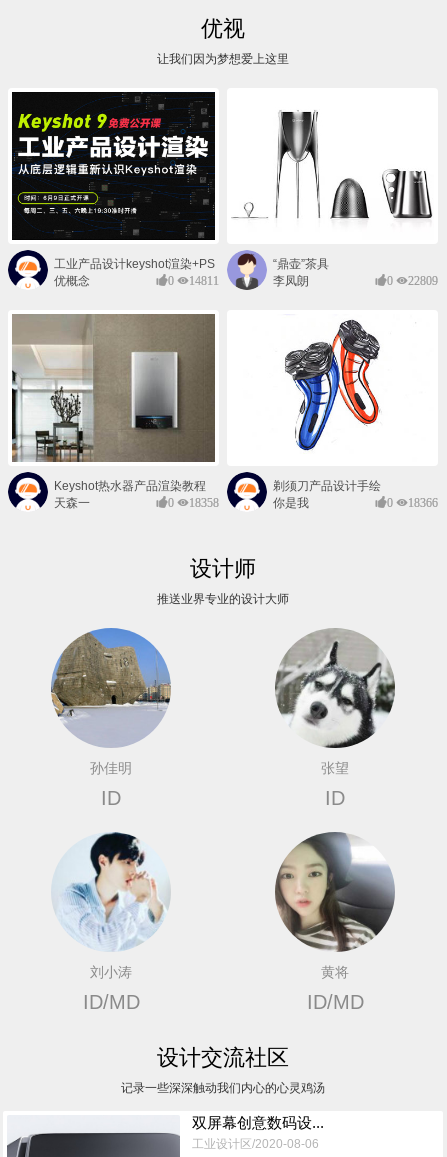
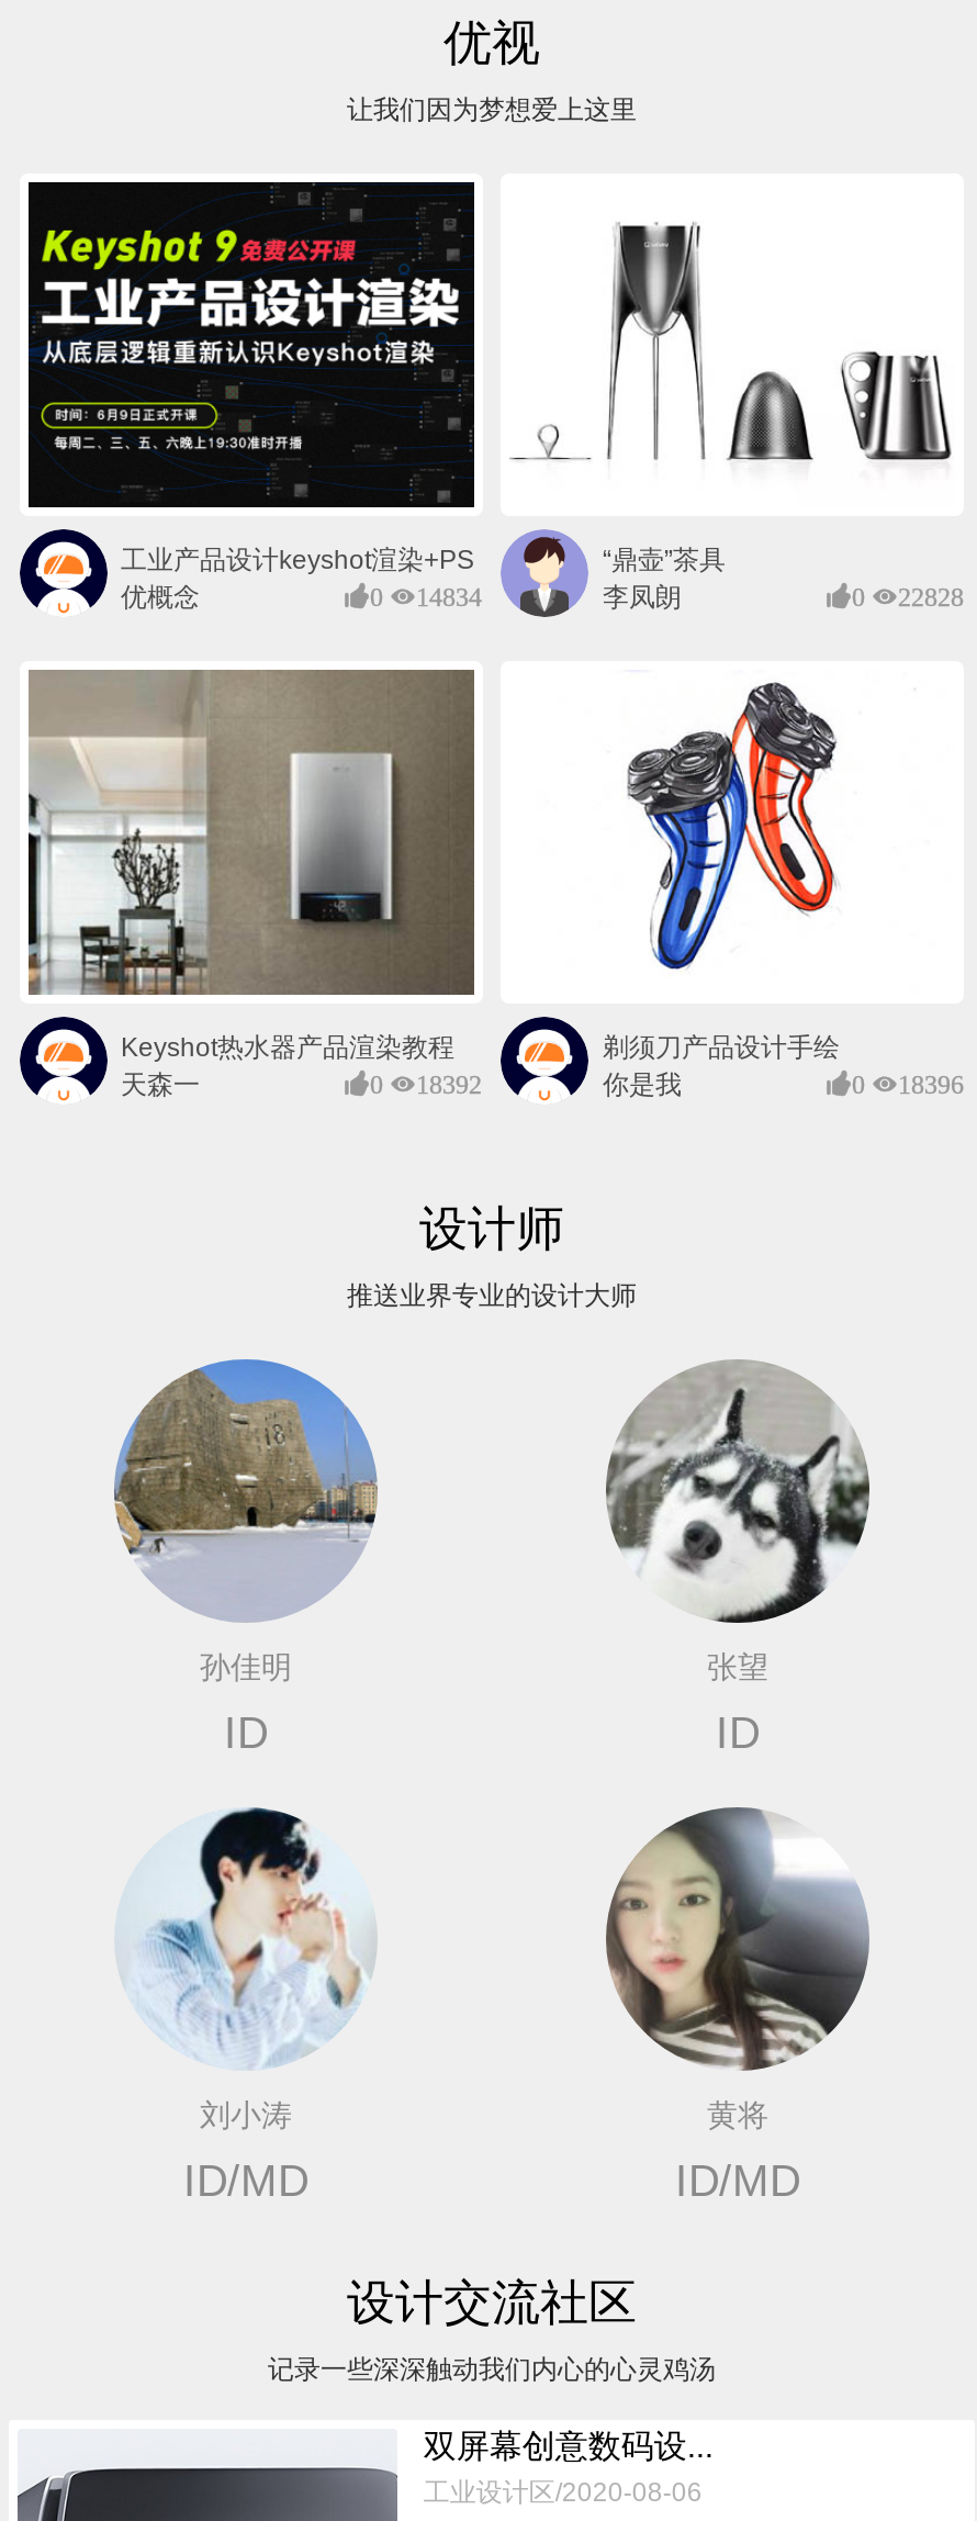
- 0 14811
+ 0 14834

- 0 22809
+ 0 22828

- 0 18358
+ 0 18392

- 0 18366
+ 0 18396
